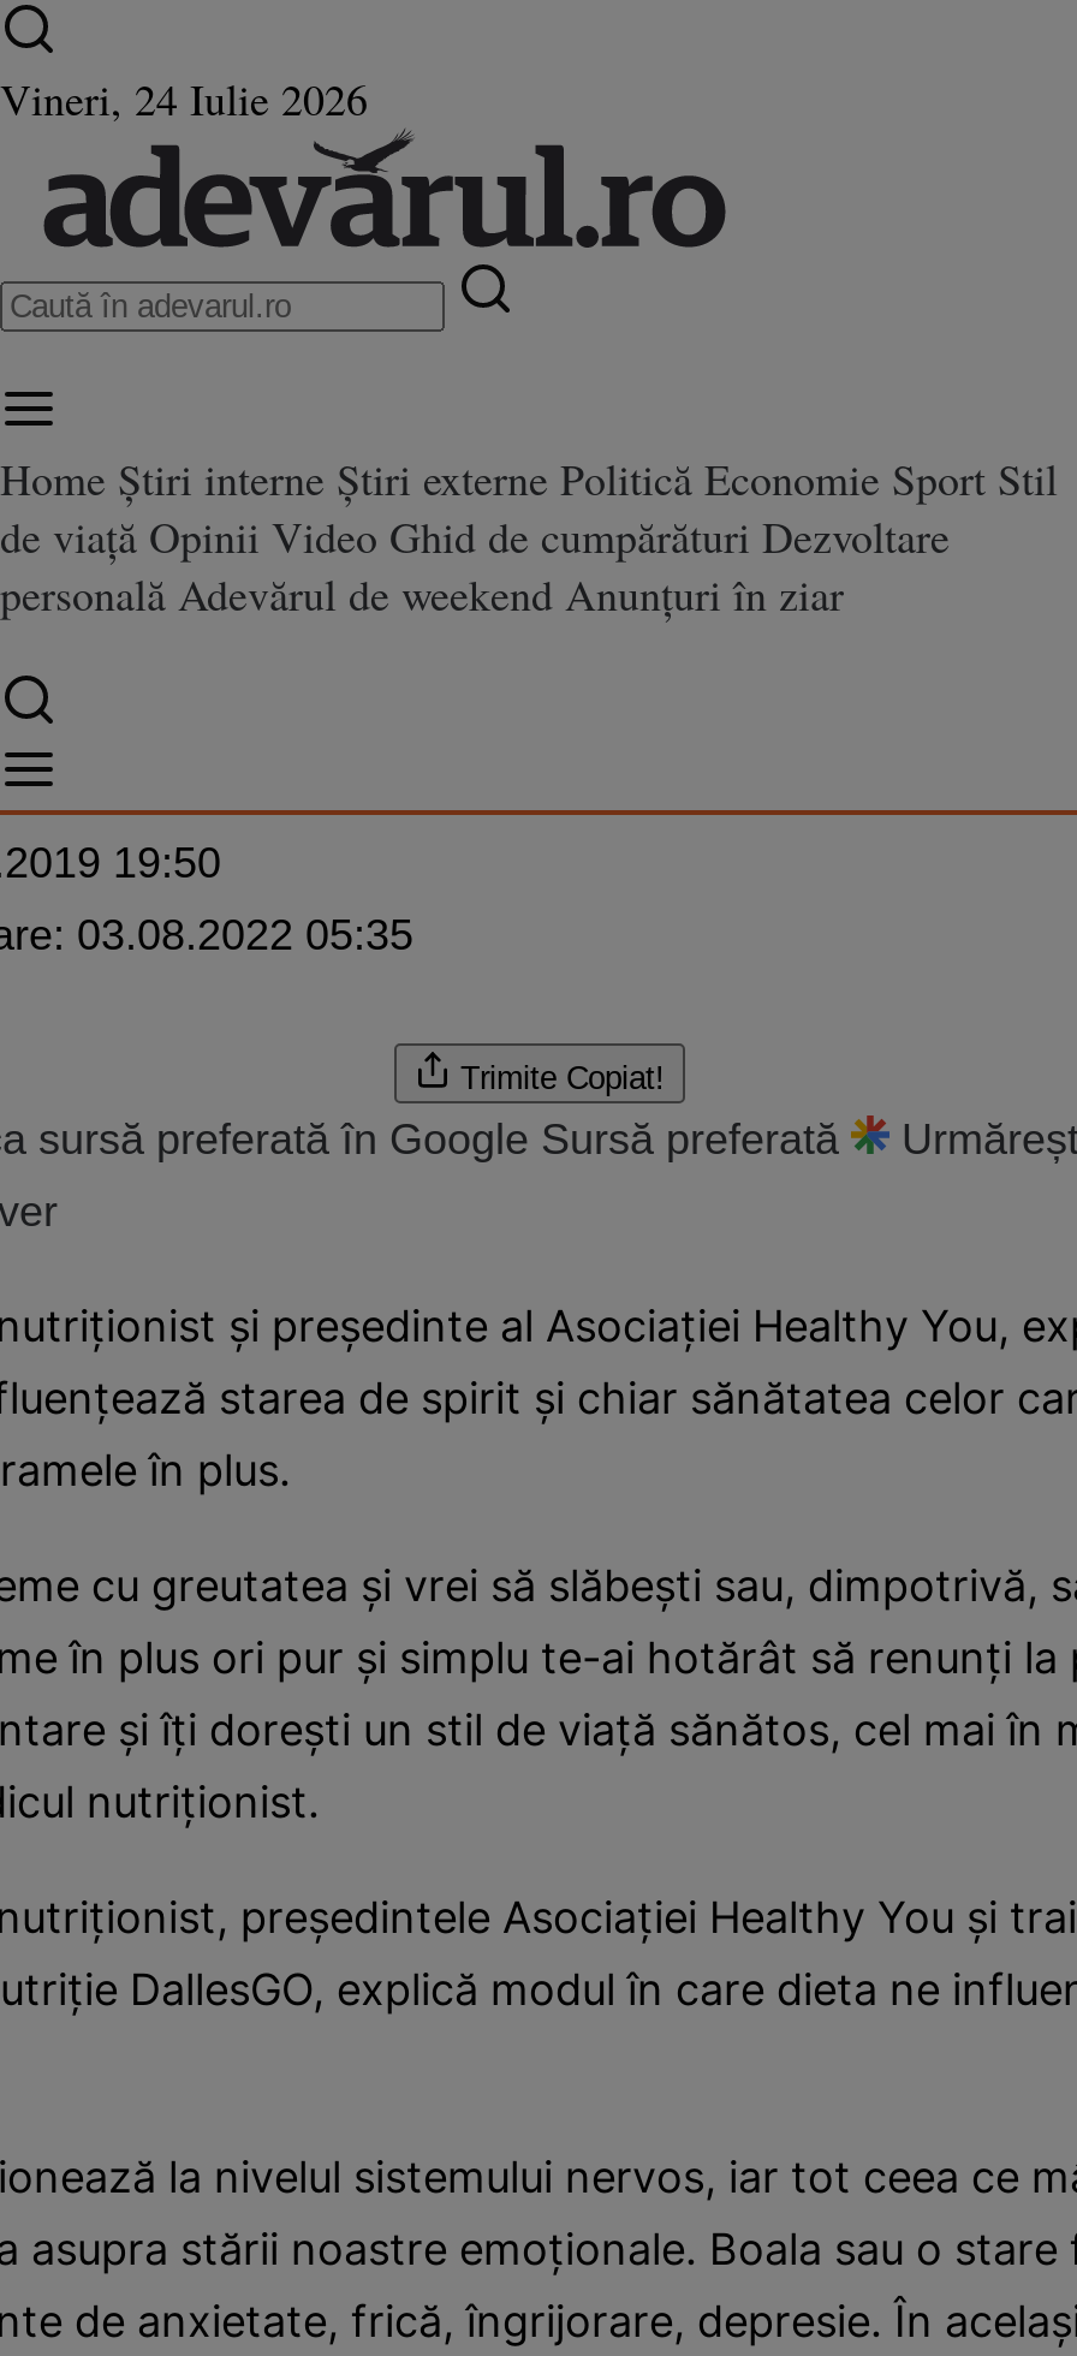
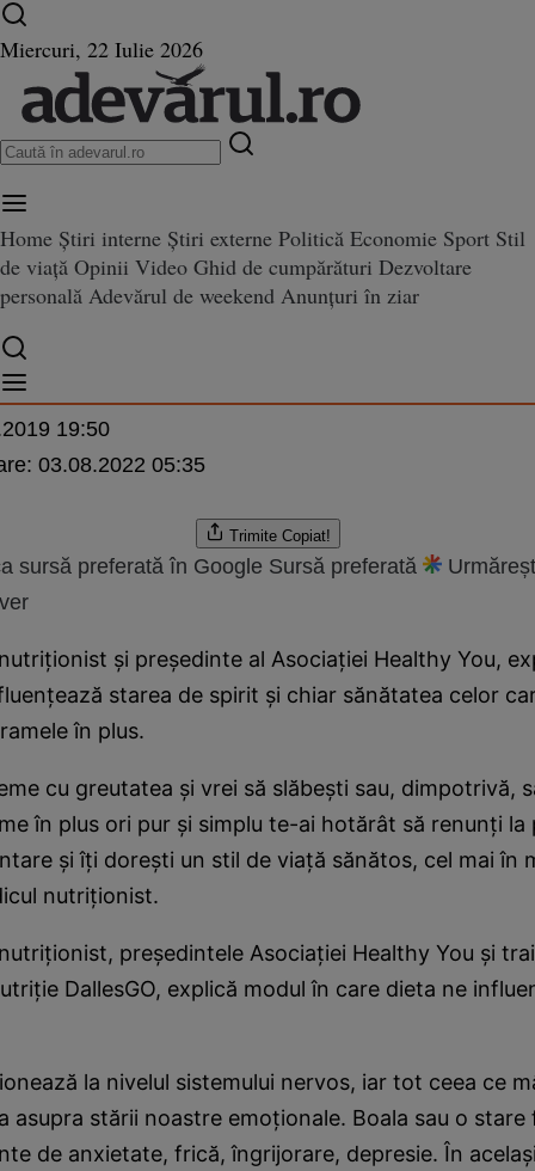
- Vineri, 24 Iulie 2026
+ Miercuri, 22 Iulie 2026
